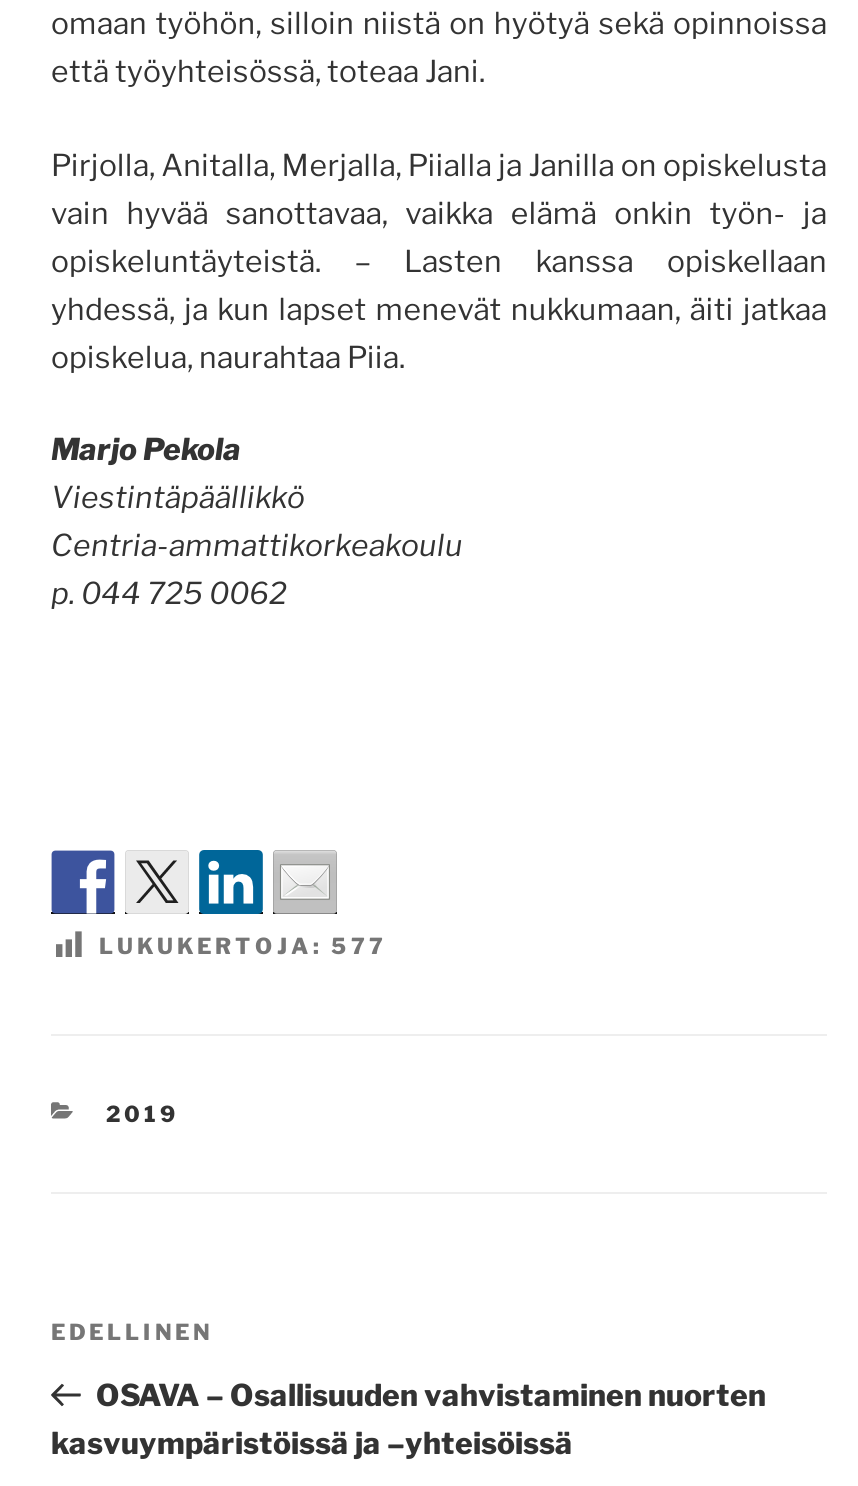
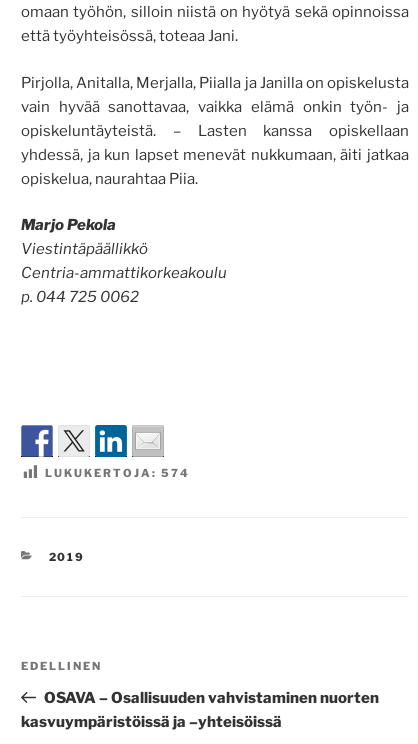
- LUKUKERTOJA: 577
+ LUKUKERTOJA: 574
